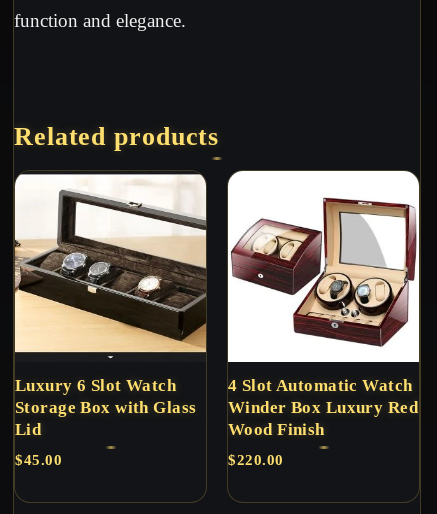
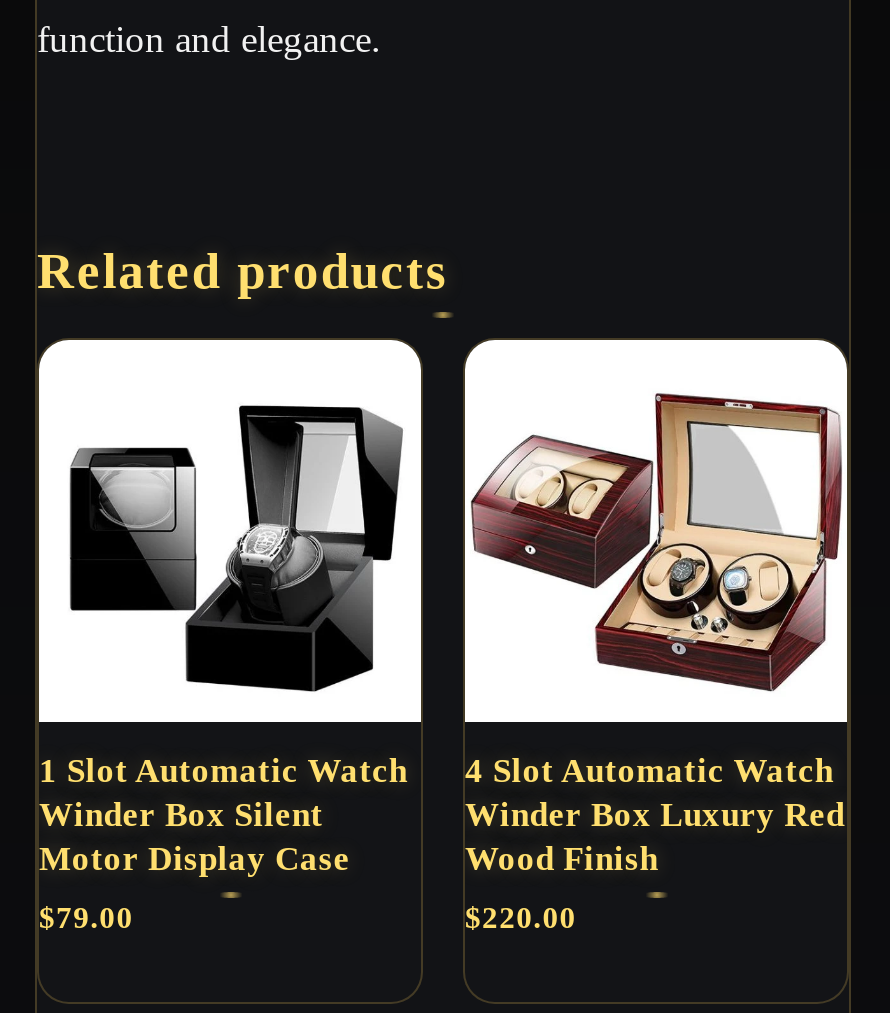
- [image]
- Luxury 6 Slot Watch
- Storage Box with Glass
- Lid
+ [image]
+ 1 Slot Automatic Watch
+ Winder Box Silent
+ Motor Display Case

- $45.00
+ $79.00
